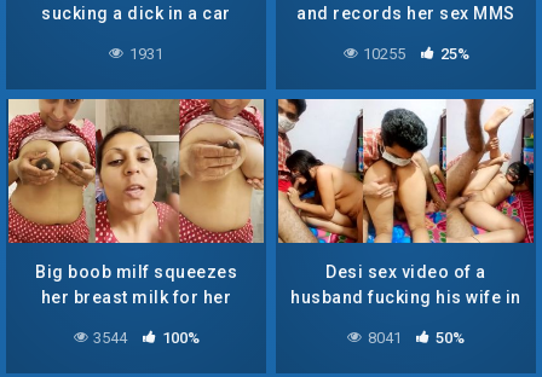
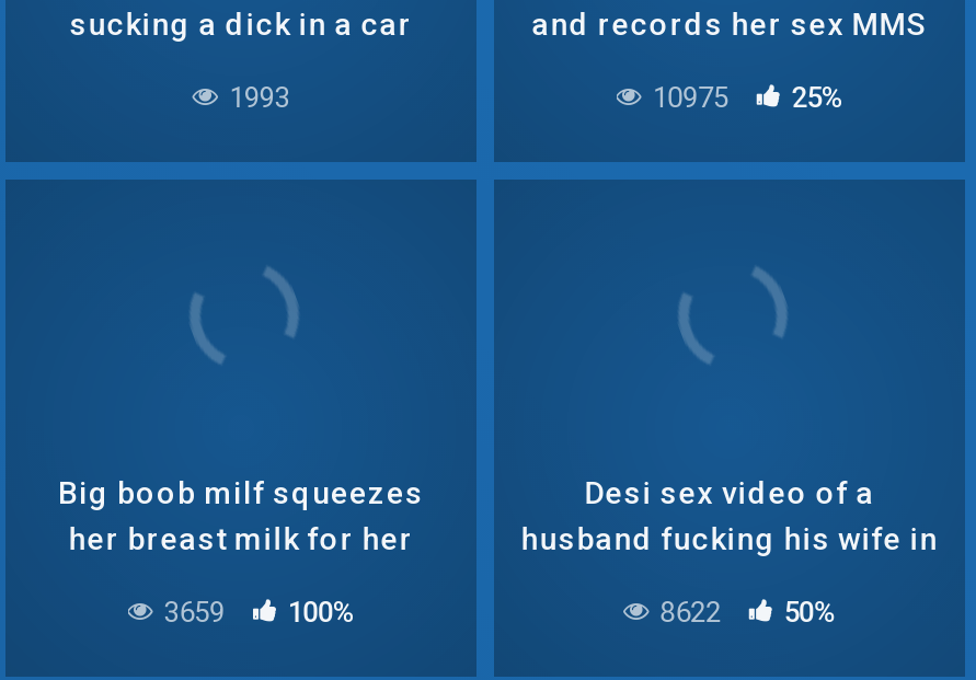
- 1931
+ 1993

- 10255 25%
+ 10975 25%

- [image]

- [image]

- 3544 100%
+ 3659 100%

- 8041 50%
+ 8622 50%
